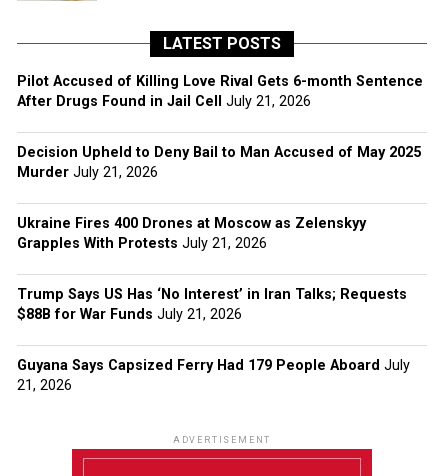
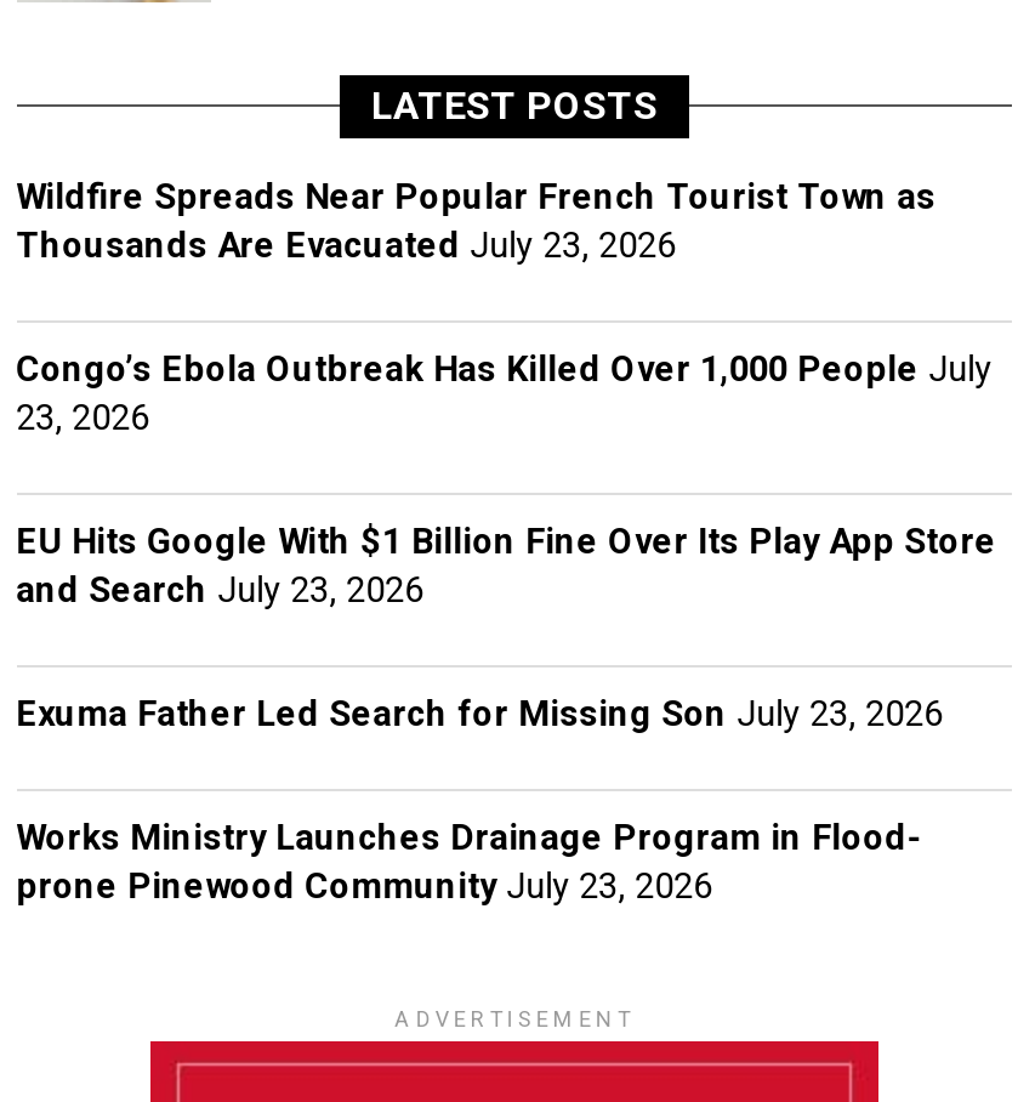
- Pilot Accused of Killing Love Rival Gets 6-month Sentence
- After Drugs Found in Jail Cell July 21, 2026
+ Wildfire Spreads Near Popular French Tourist Town as
+ Thousands Are Evacuated July 23, 2026

- Decision Upheld to Deny Bail to Man Accused of May 2025
- Murder July 21, 2026
+ Congo’s Ebola Outbreak Has Killed Over 1,000 People July
+ 23, 2026

- Ukraine Fires 400 Drones at Moscow as Zelenskyy
- Grapples With Protests July 21, 2026
+ EU Hits Google With $1 Billion Fine Over Its Play App Store
+ and Search July 23, 2026

- Trump Says US Has ‘No Interest’ in Iran Talks; Requests
- $88B for War Funds July 21, 2026
+ Exuma Father Led Search for Missing Son July 23, 2026

- Guyana Says Capsized Ferry Had 179 People Aboard July
- 21, 2026
+ Works Ministry Launches Drainage Program in Flood-
+ prone Pinewood Community July 23, 2026
